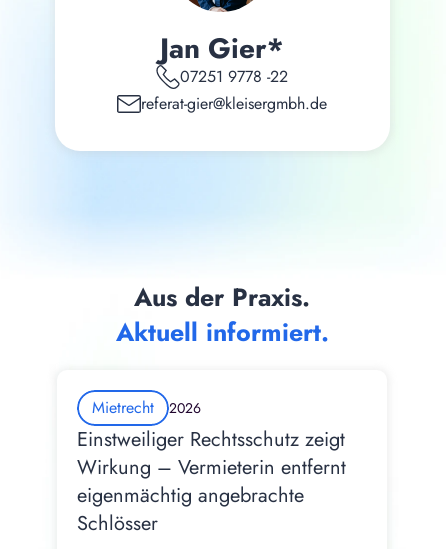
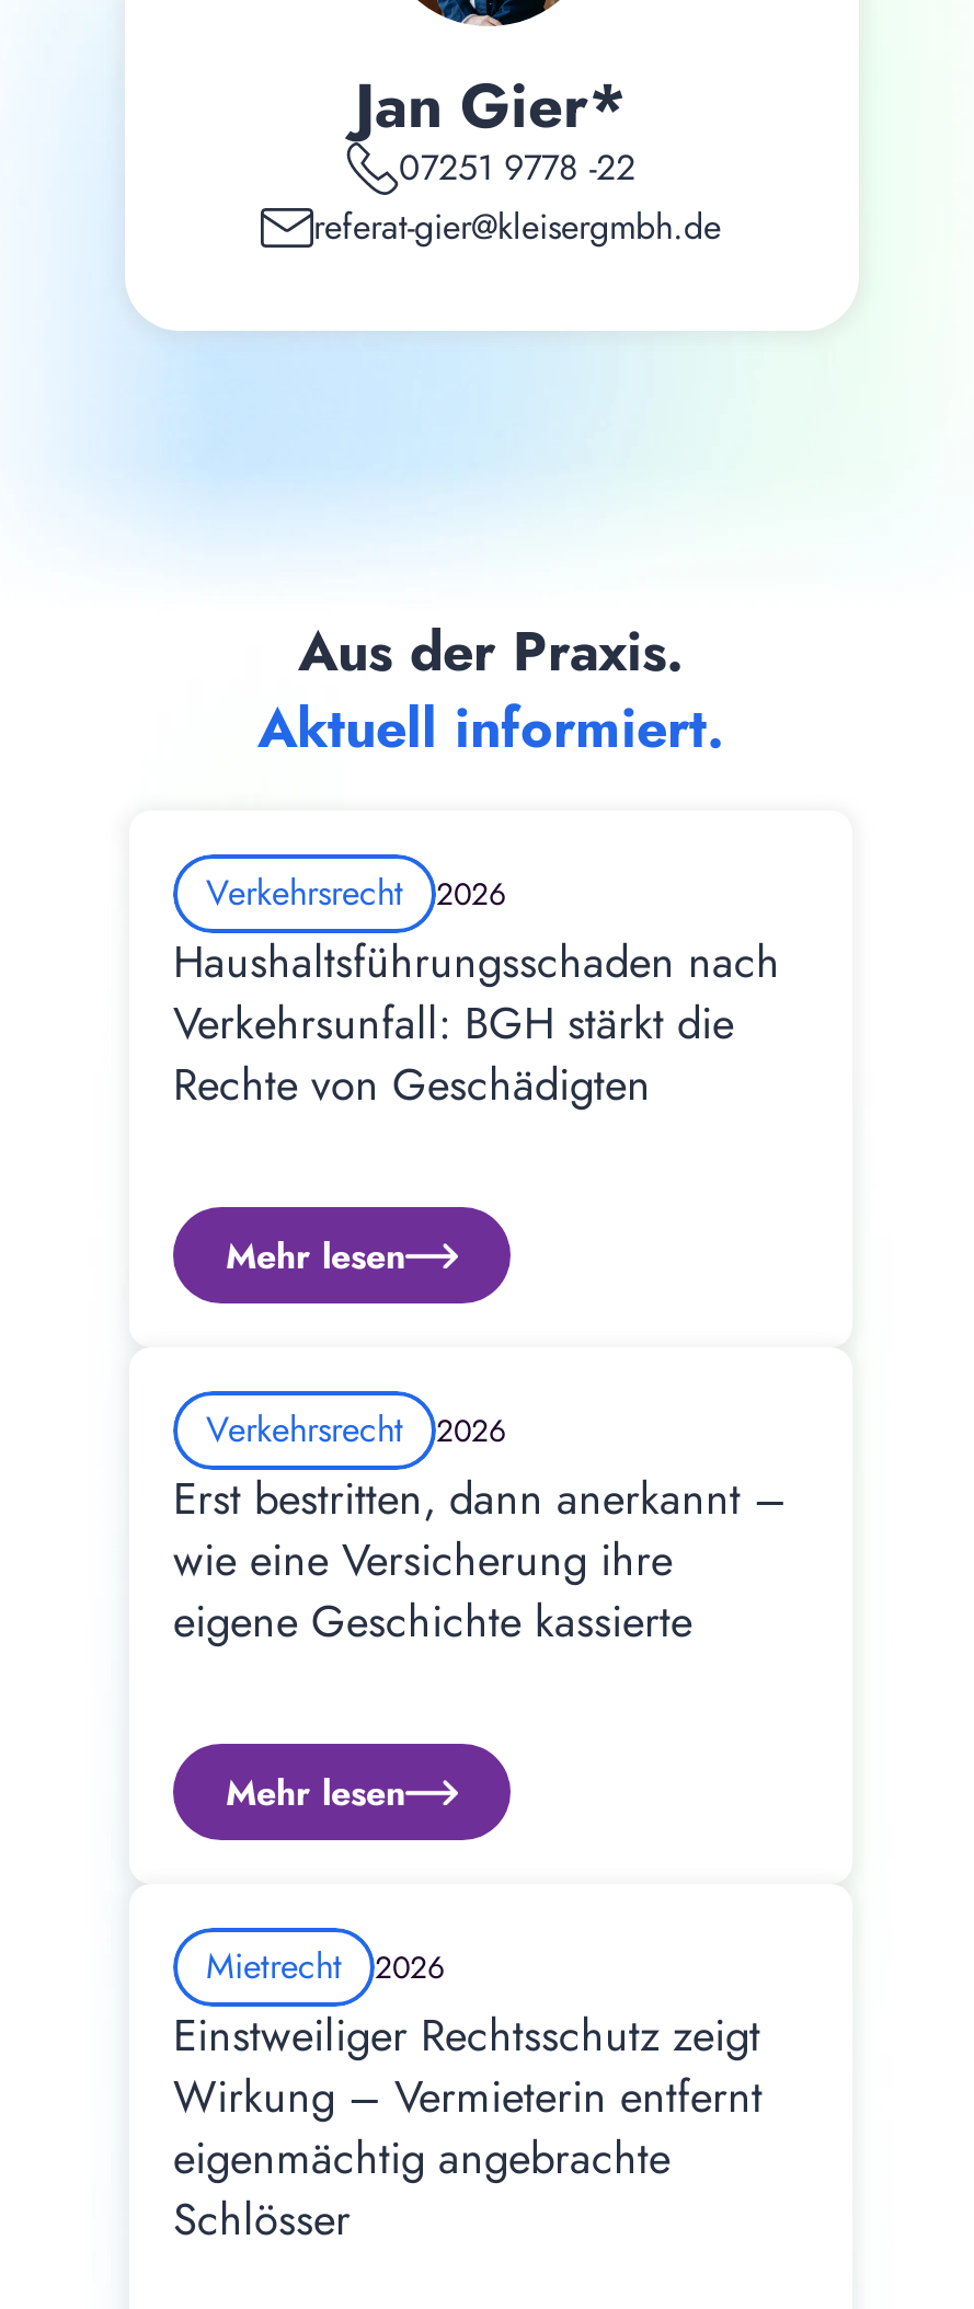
+ Verkehrsrecht
+ 2026
+ Haushaltsführungsschaden nach
+ Verkehrsunfall: BGH stärkt die
+ Rechte von Geschädigten
+ Mehr lesen
+ Verkehrsrecht
+ 2026
+ Erst bestritten, dann anerkannt –
+ wie eine Versicherung ihre
+ eigene Geschichte kassierte
+ Mehr lesen
